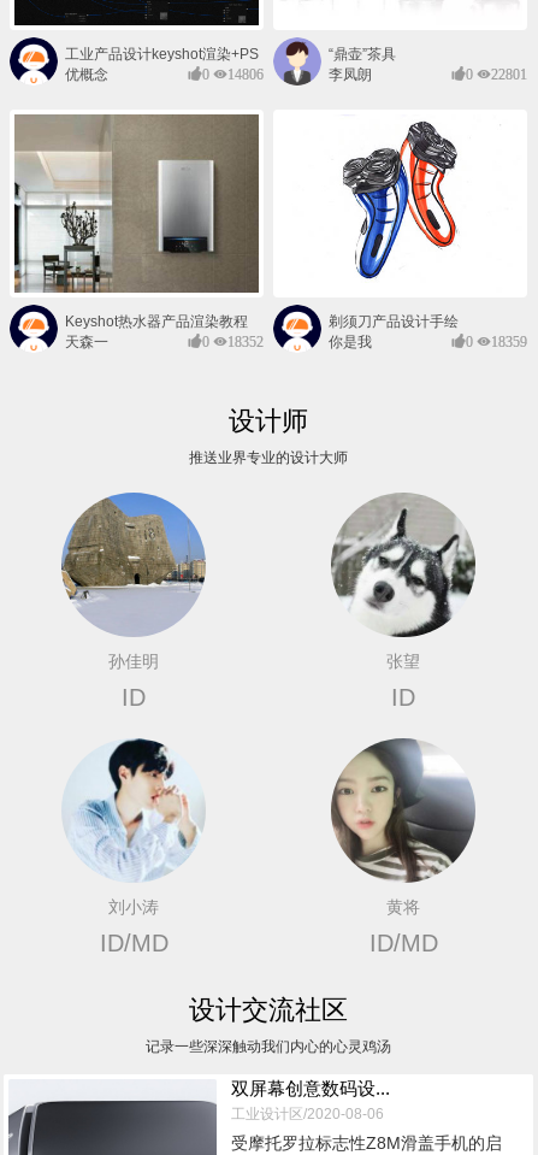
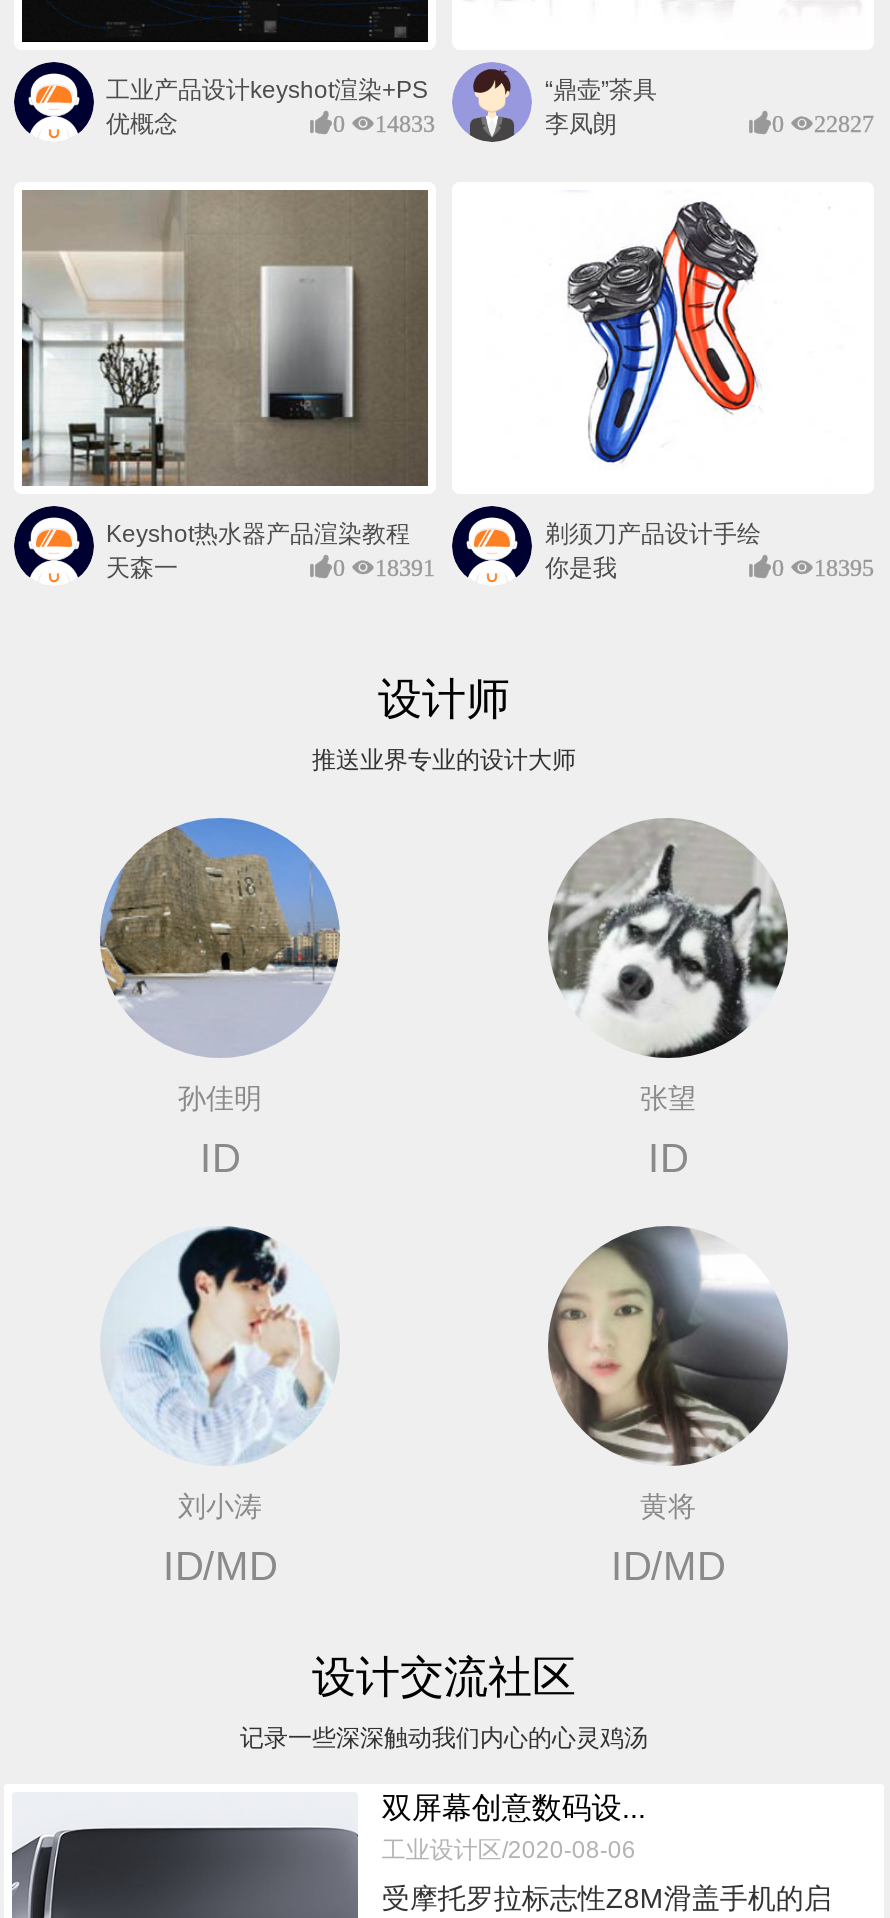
- 0 14806
+ 0 14833

- 0 22801
+ 0 22827

- 0 18352
+ 0 18391

- 0 18359
+ 0 18395
